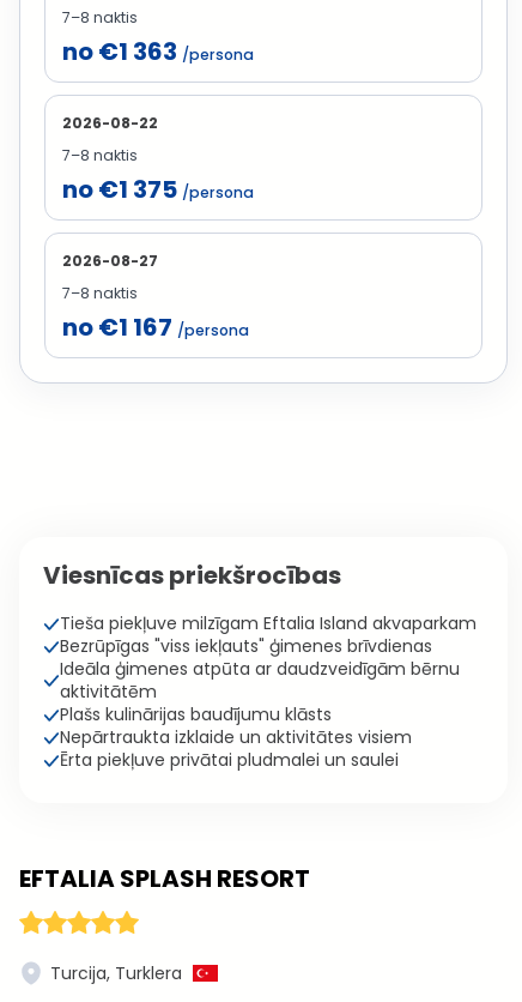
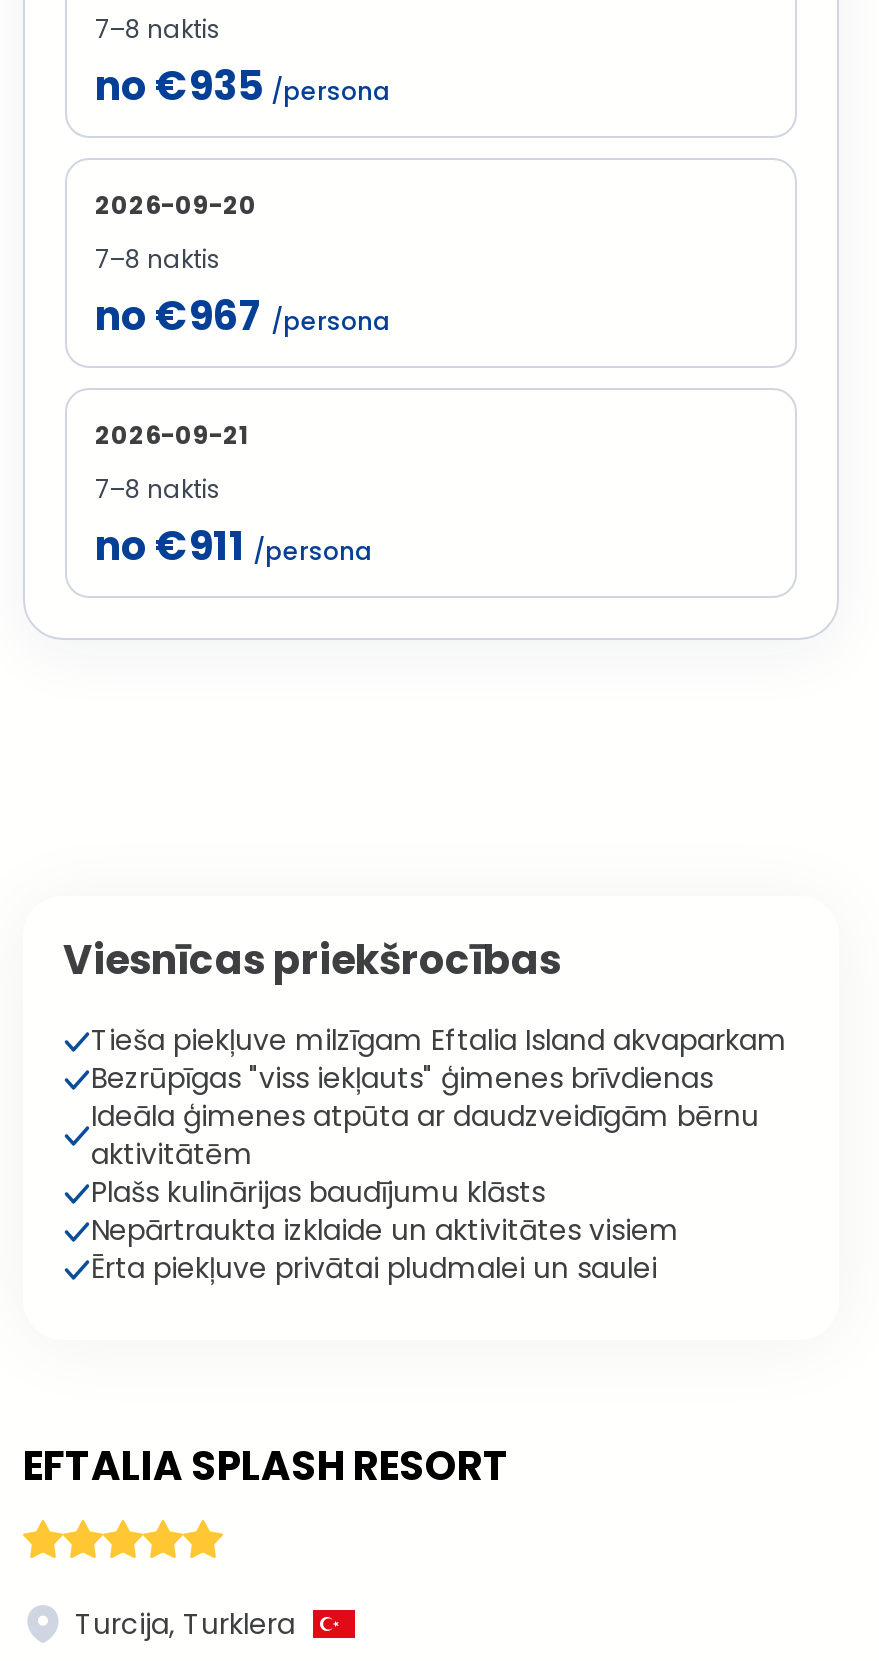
- no €1 363 /persona
+ no €935 /persona

- 2026-08-22
+ 2026-09-20

- no €1 375 /persona
+ no €967 /persona

- 2026-08-27
+ 2026-09-21

- no €1 167 /persona
+ no €911 /persona
